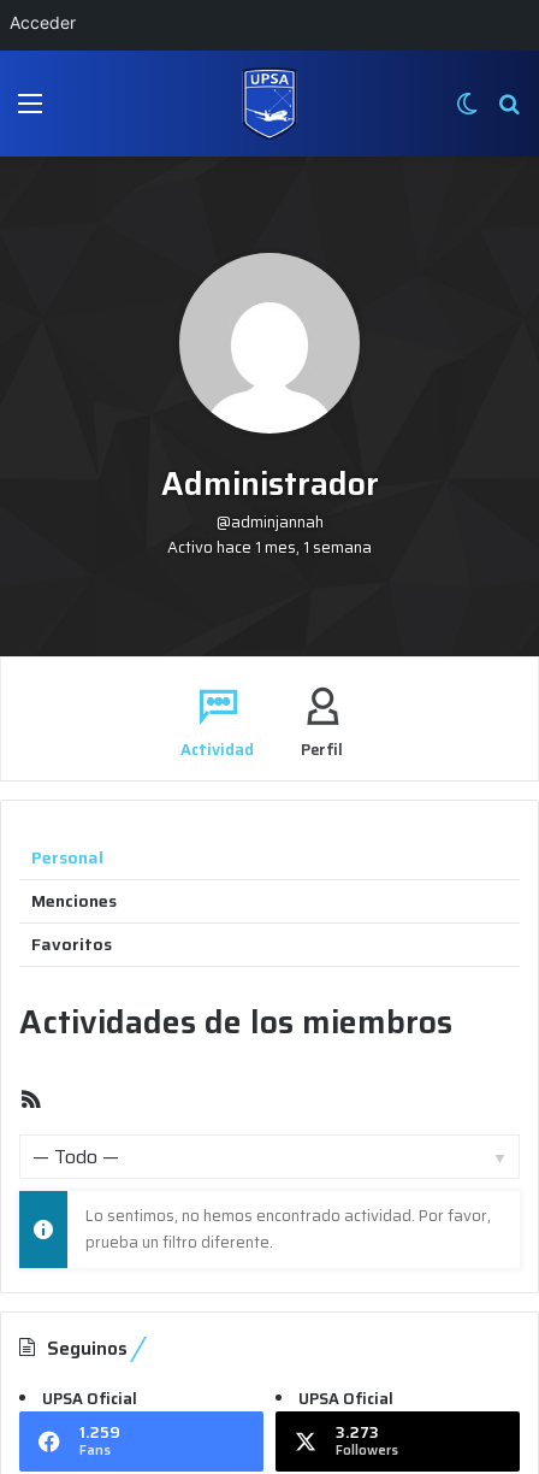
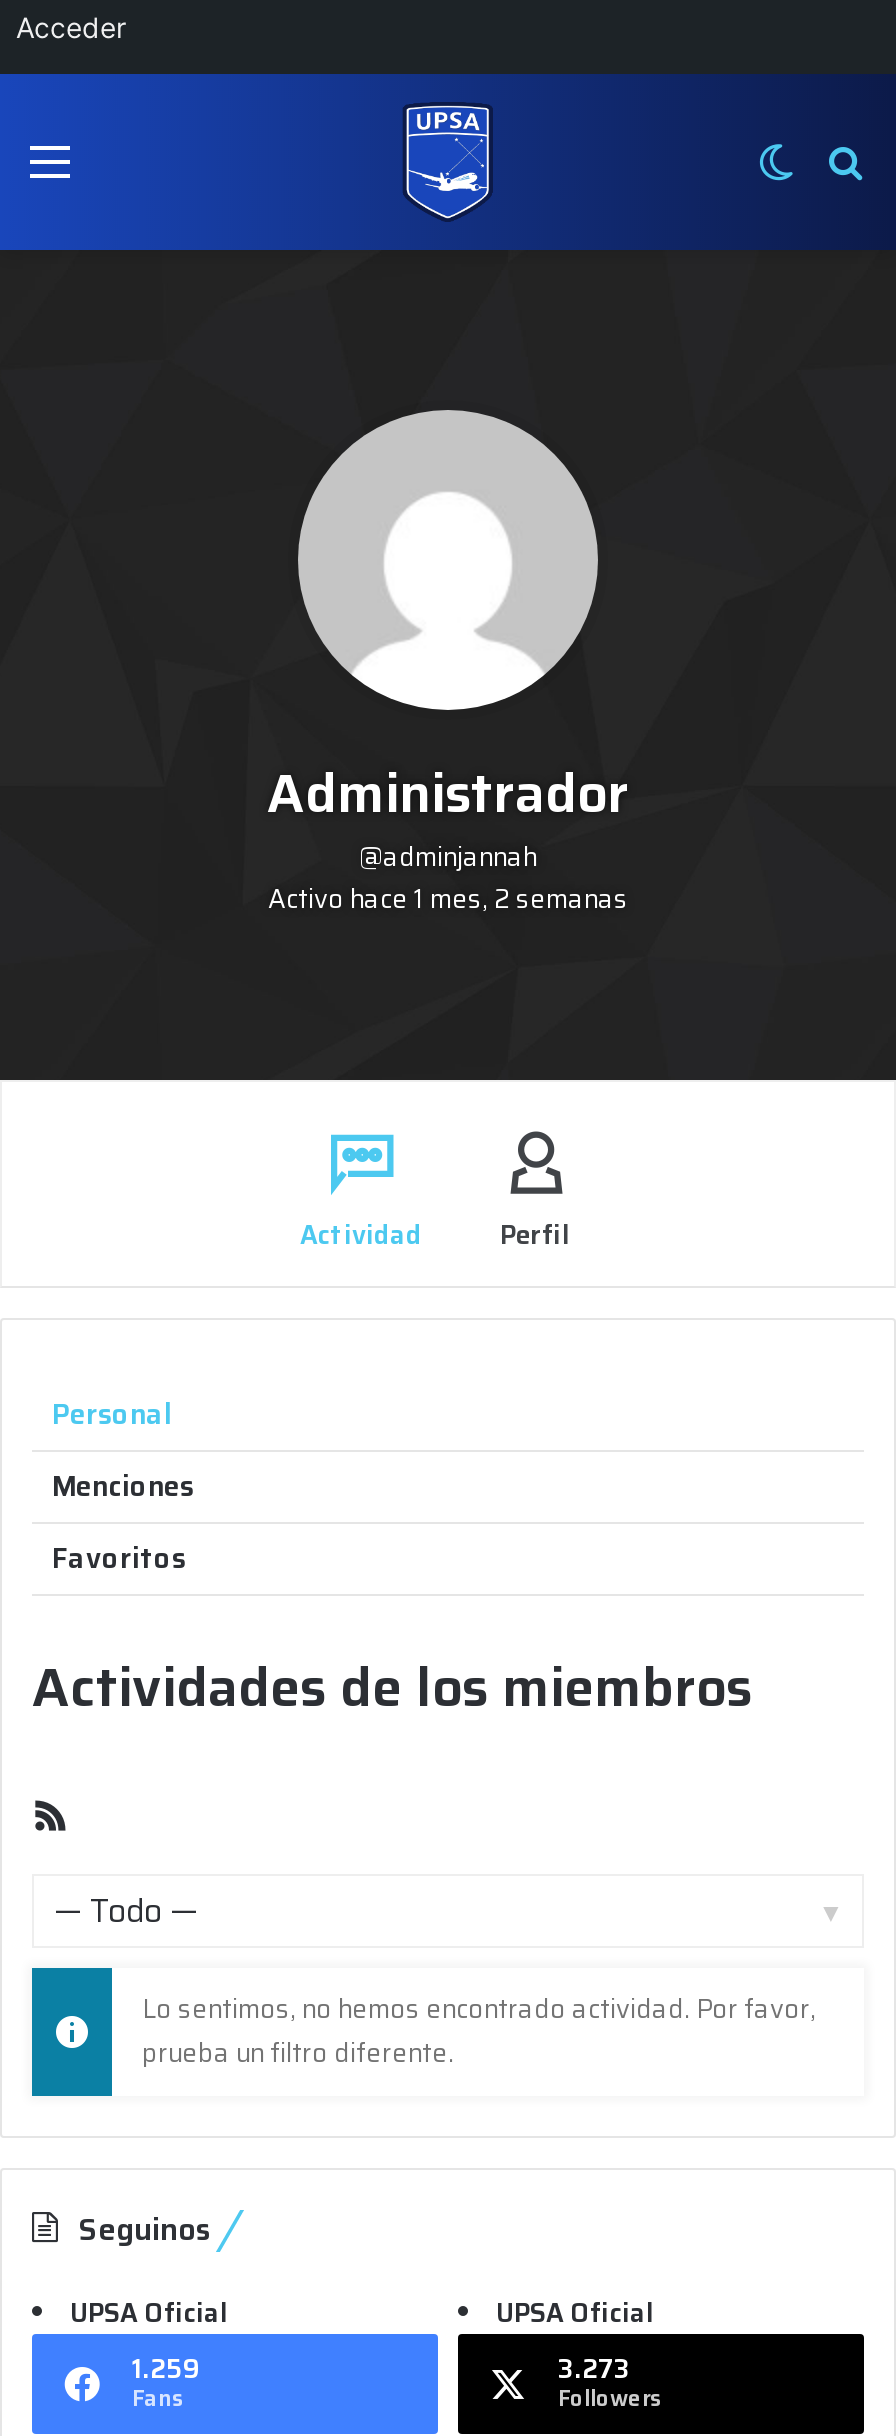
- Activo hace 1 mes, 1 semana
+ Activo hace 1 mes, 2 semanas
